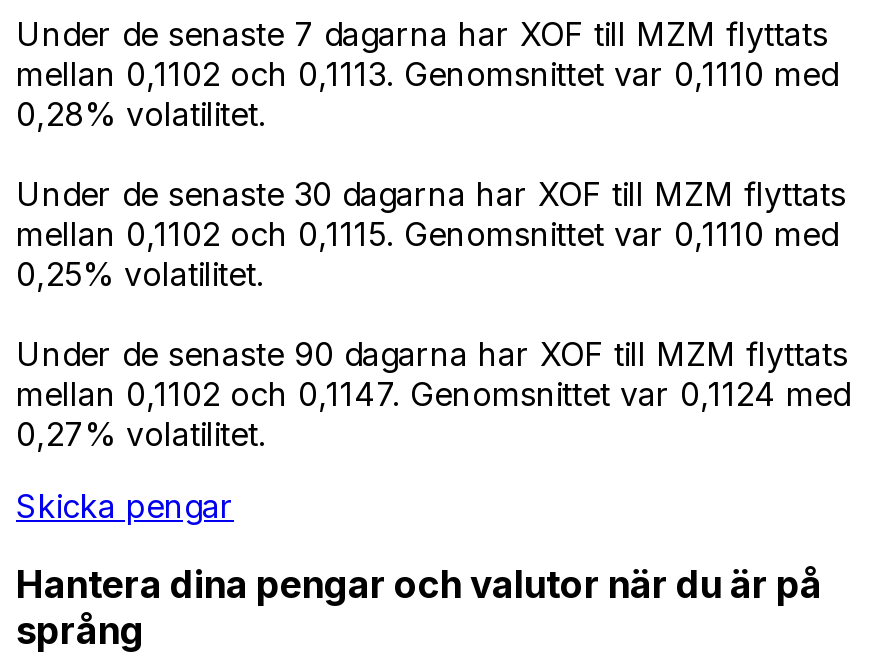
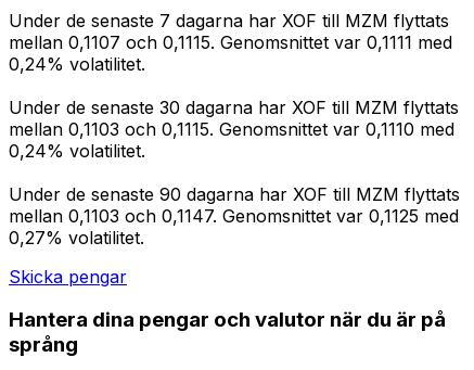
- mellan 0,1102 och 0,1113. Genomsnittet var 0,1110 med
+ mellan 0,1107 och 0,1115. Genomsnittet var 0,1111 med

- 0,28% volatilitet.
+ 0,24% volatilitet.

- mellan 0,1102 och 0,1115. Genomsnittet var 0,1110 med
+ mellan 0,1103 och 0,1115. Genomsnittet var 0,1110 med

- 0,25% volatilitet.
+ 0,24% volatilitet.

- mellan 0,1102 och 0,1147. Genomsnittet var 0,1124 med
+ mellan 0,1103 och 0,1147. Genomsnittet var 0,1125 med
